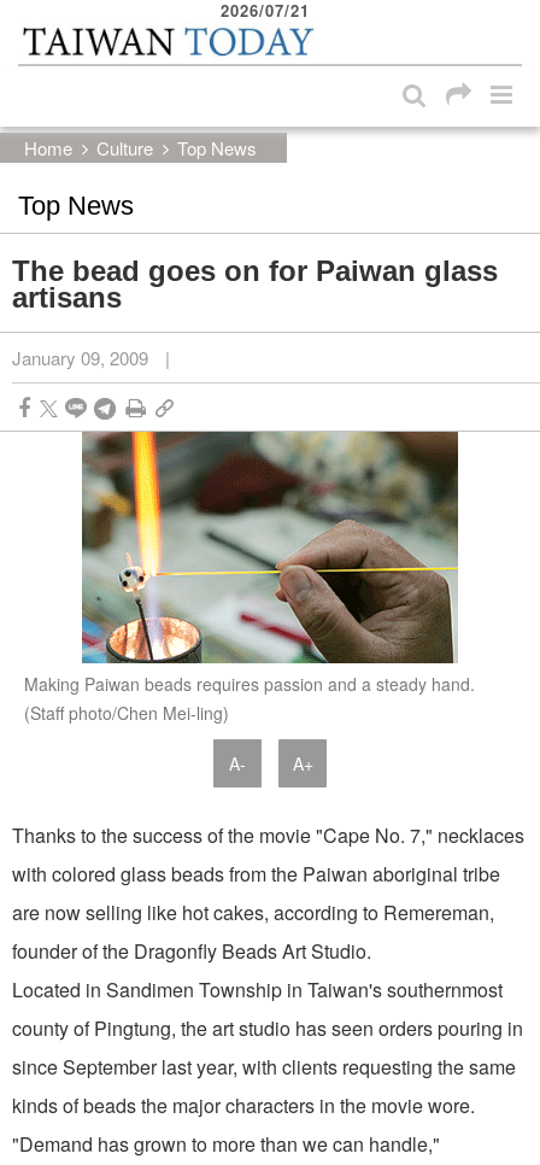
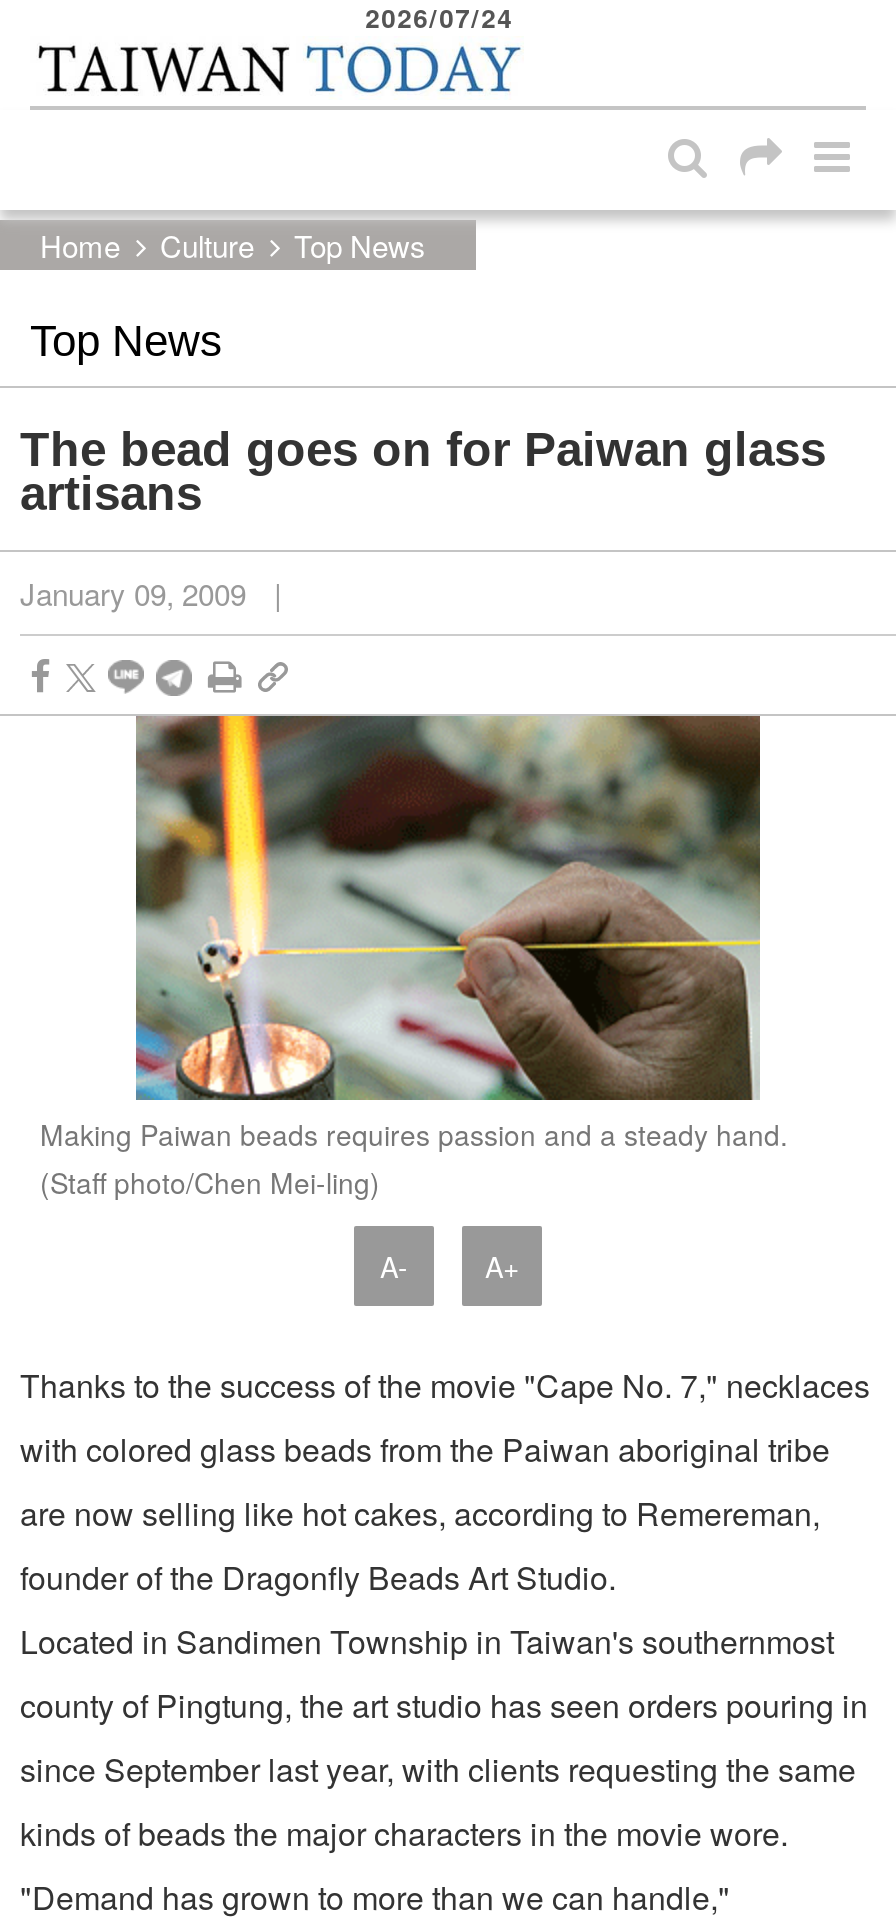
- 2026/07/21
+ 2026/07/24
